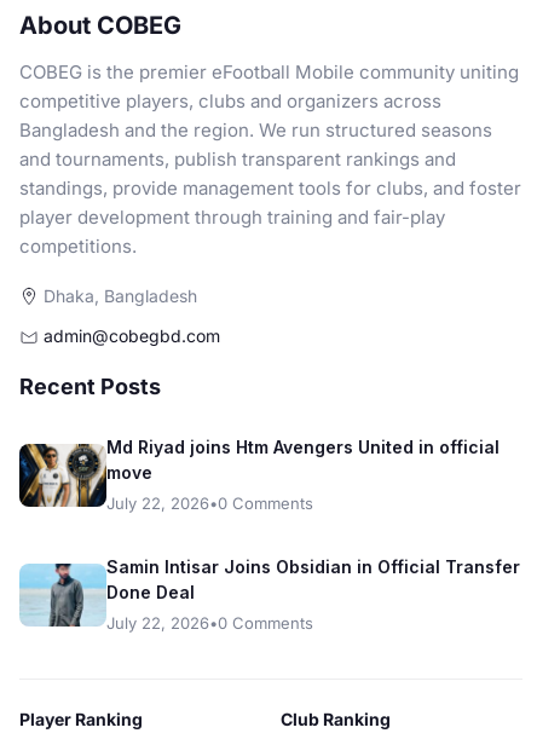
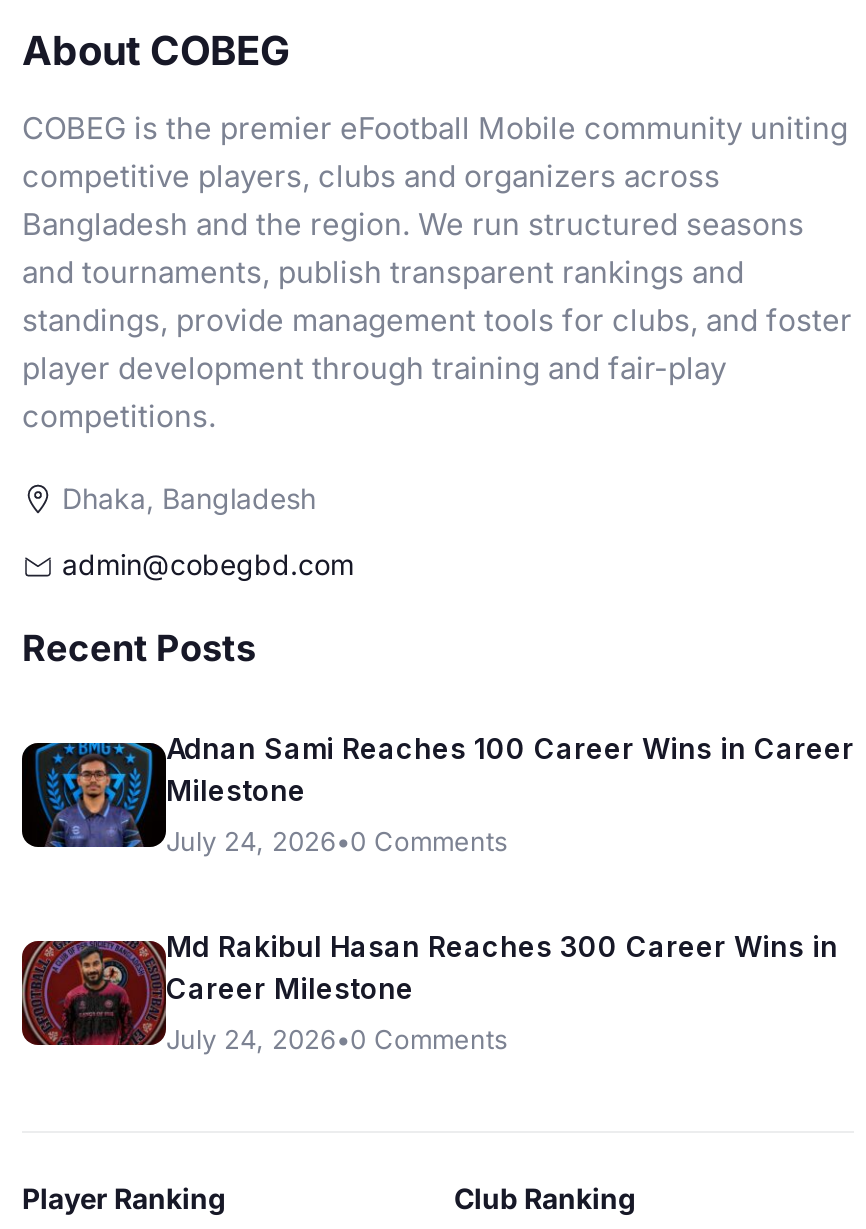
- [image]
- Md Riyad joins Htm Avengers United in official
- move
+ [image]
+ Adnan Sami Reaches 100 Career Wins in Career
+ Milestone

- July 22, 2026•0 Comments
+ July 24, 2026•0 Comments

- [image]
- Samin Intisar Joins Obsidian in Official Transfer
- Done Deal
+ [image]
+ Md Rakibul Hasan Reaches 300 Career Wins in
+ Career Milestone

- July 22, 2026•0 Comments
+ July 24, 2026•0 Comments
